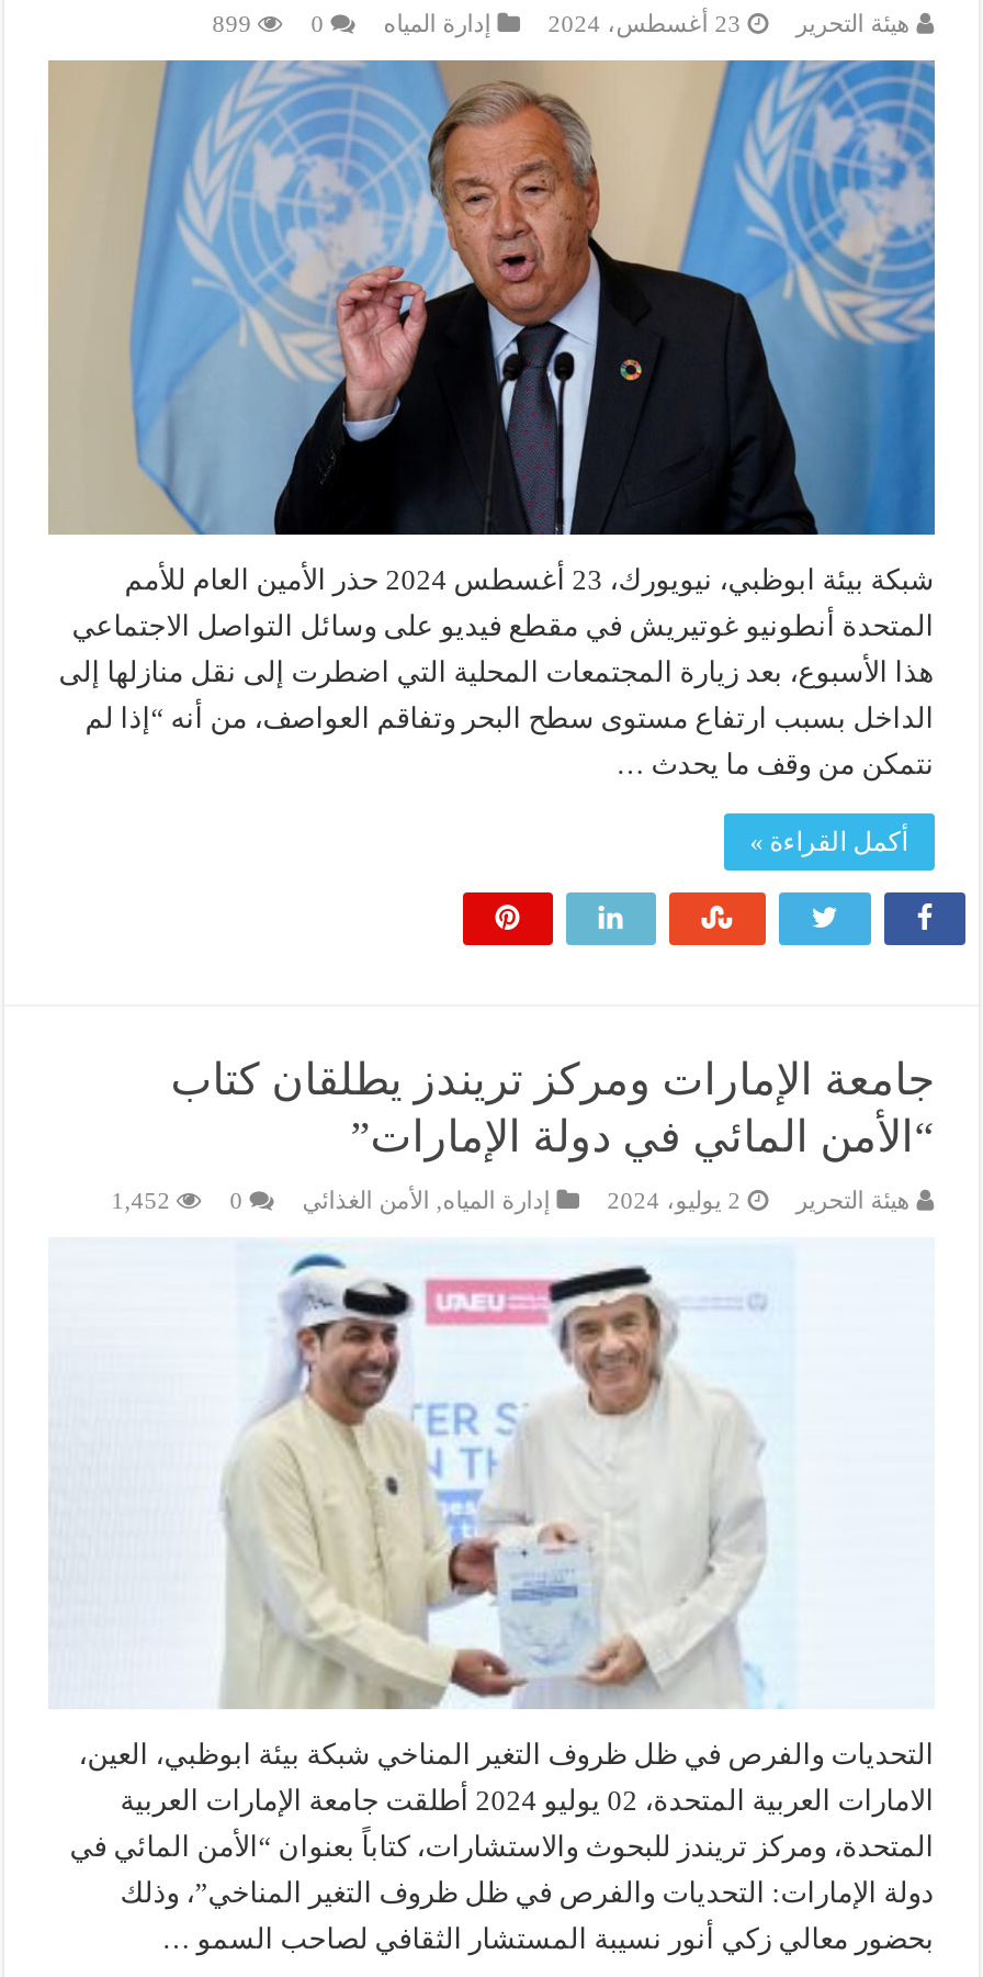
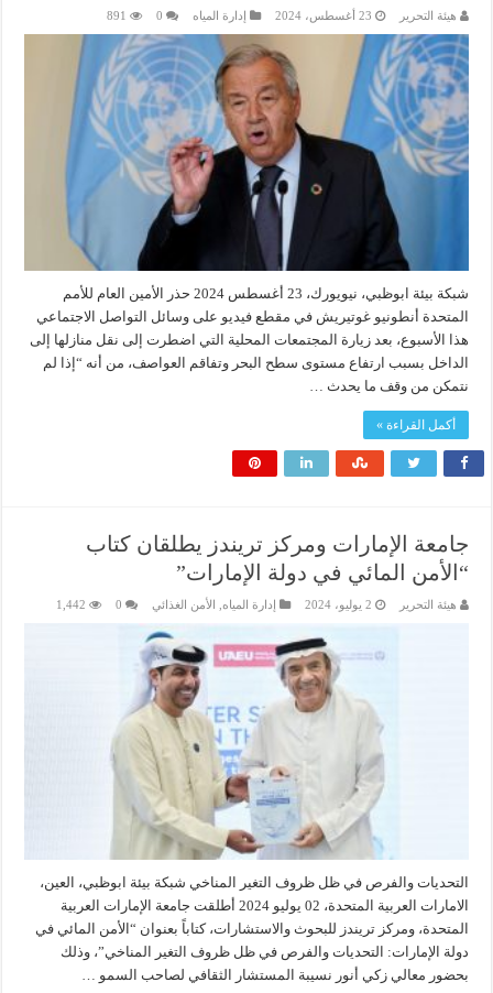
- 899
+ 891

- 1,452
+ 1,442
